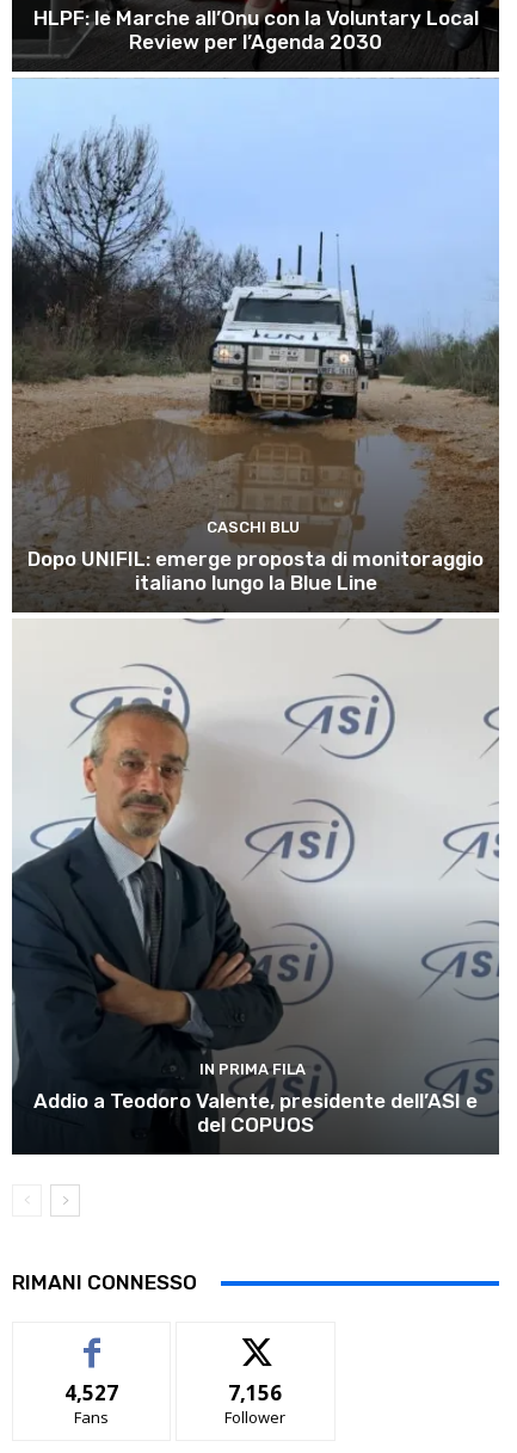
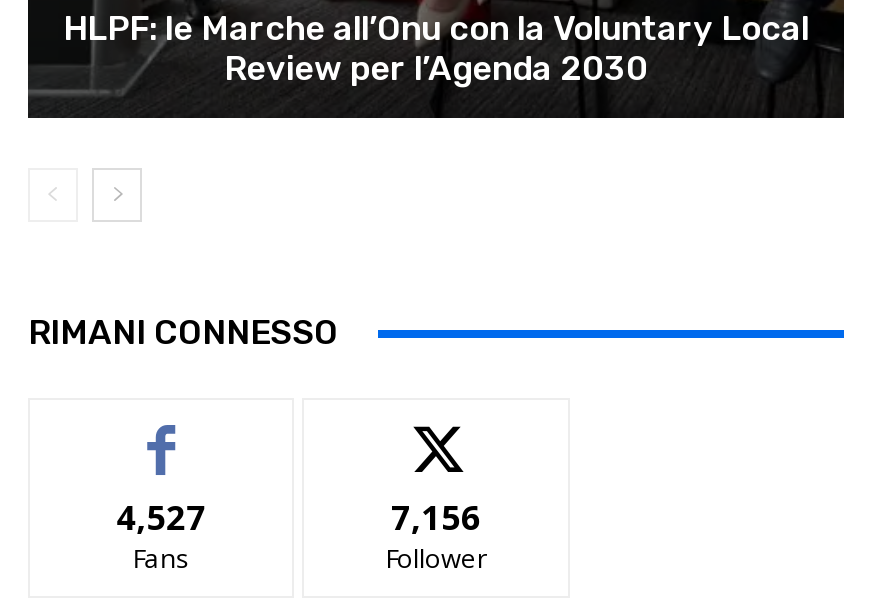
- [image]
- CASCHI BLU
- Dopo UNIFIL: emerge proposta di monitoraggio
- italiano lungo la Blue Line

- [image]
- IN PRIMA FILA
- Addio a Teodoro Valente, presidente dell’ASI e
- del COPUOS
